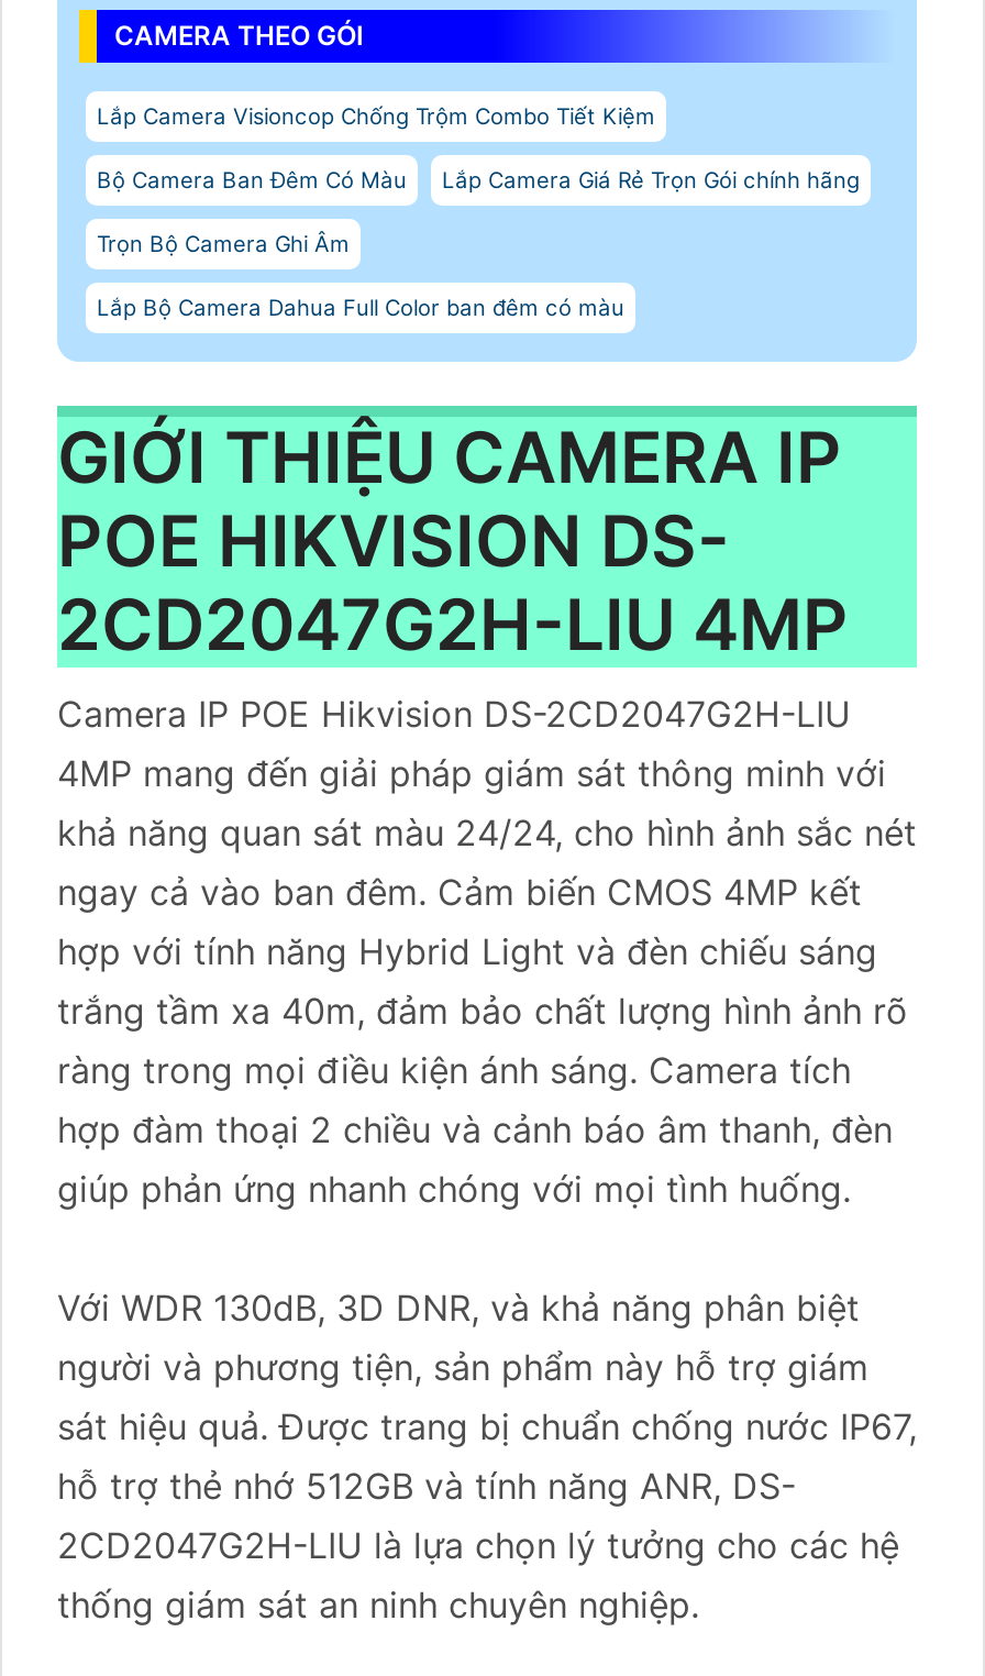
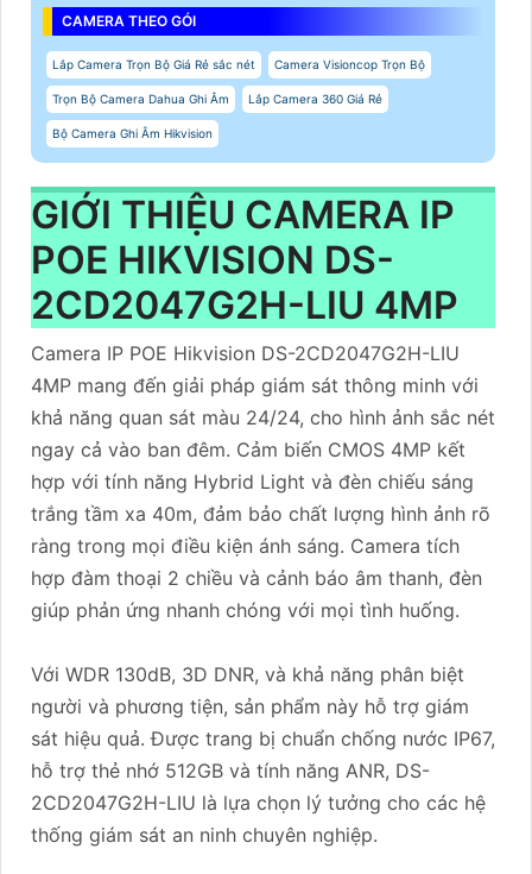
- Lắp Camera Visioncop Chống Trộm Combo Tiết Kiệm
- Bộ Camera Ban Đêm Có Màu
- Lắp Camera Giá Rẻ Trọn Gói chính hãng
- Trọn Bộ Camera Ghi Âm
- Lắp Bộ Camera Dahua Full Color ban đêm có màu
+ Lắp Camera Trọn Bộ Giá Rẻ sắc nét
+ Camera Visioncop Trọn Bộ
+ Trọn Bộ Camera Dahua Ghi Âm
+ Lắp Camera 360 Giá Rẻ
+ Bộ Camera Ghi Âm Hikvision
